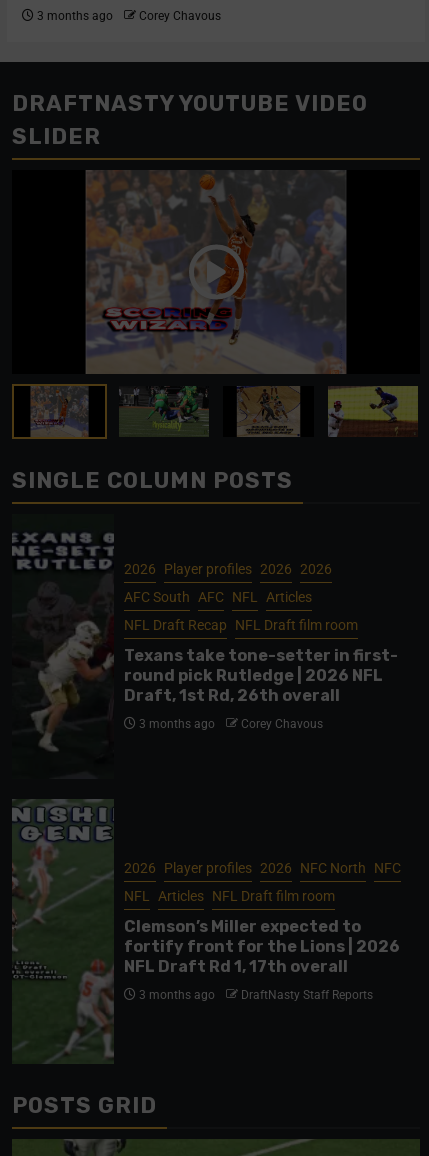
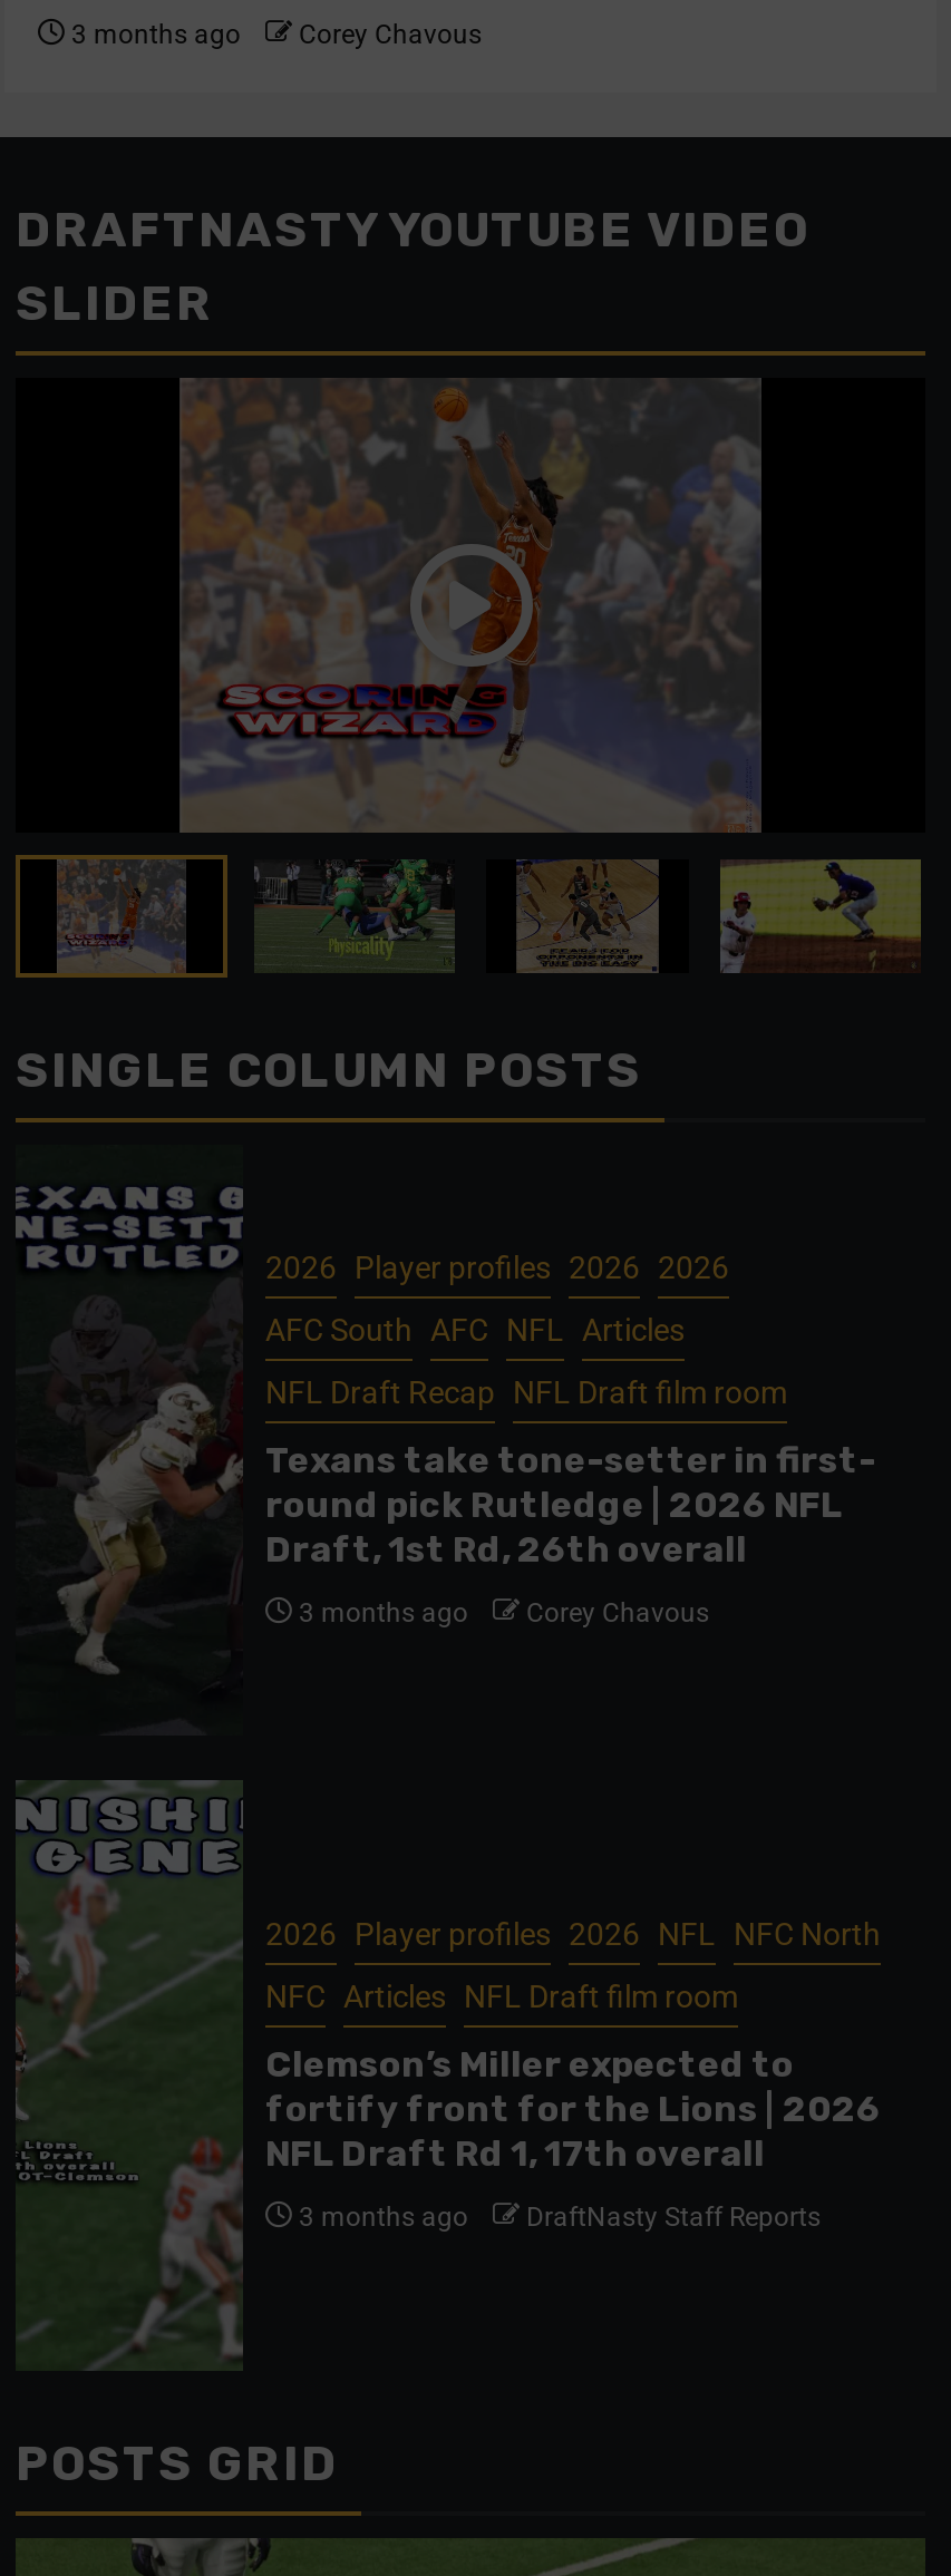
- 2026 Player profiles 2026 NFC North NFC
+ 2026 Player profiles 2026 NFL NFC North

- NFL Articles NFL Draft film room
+ NFC Articles NFL Draft film room
